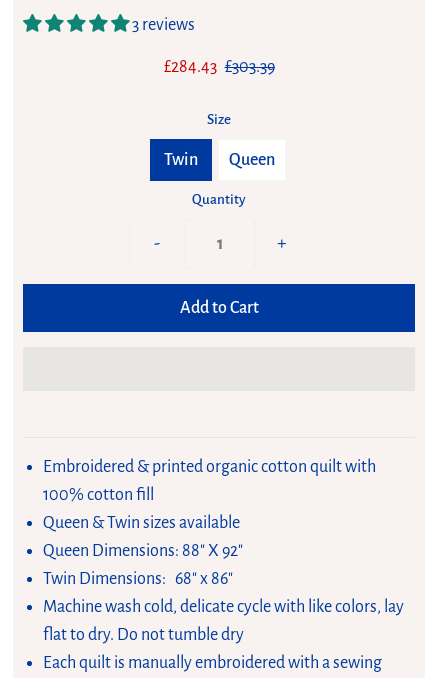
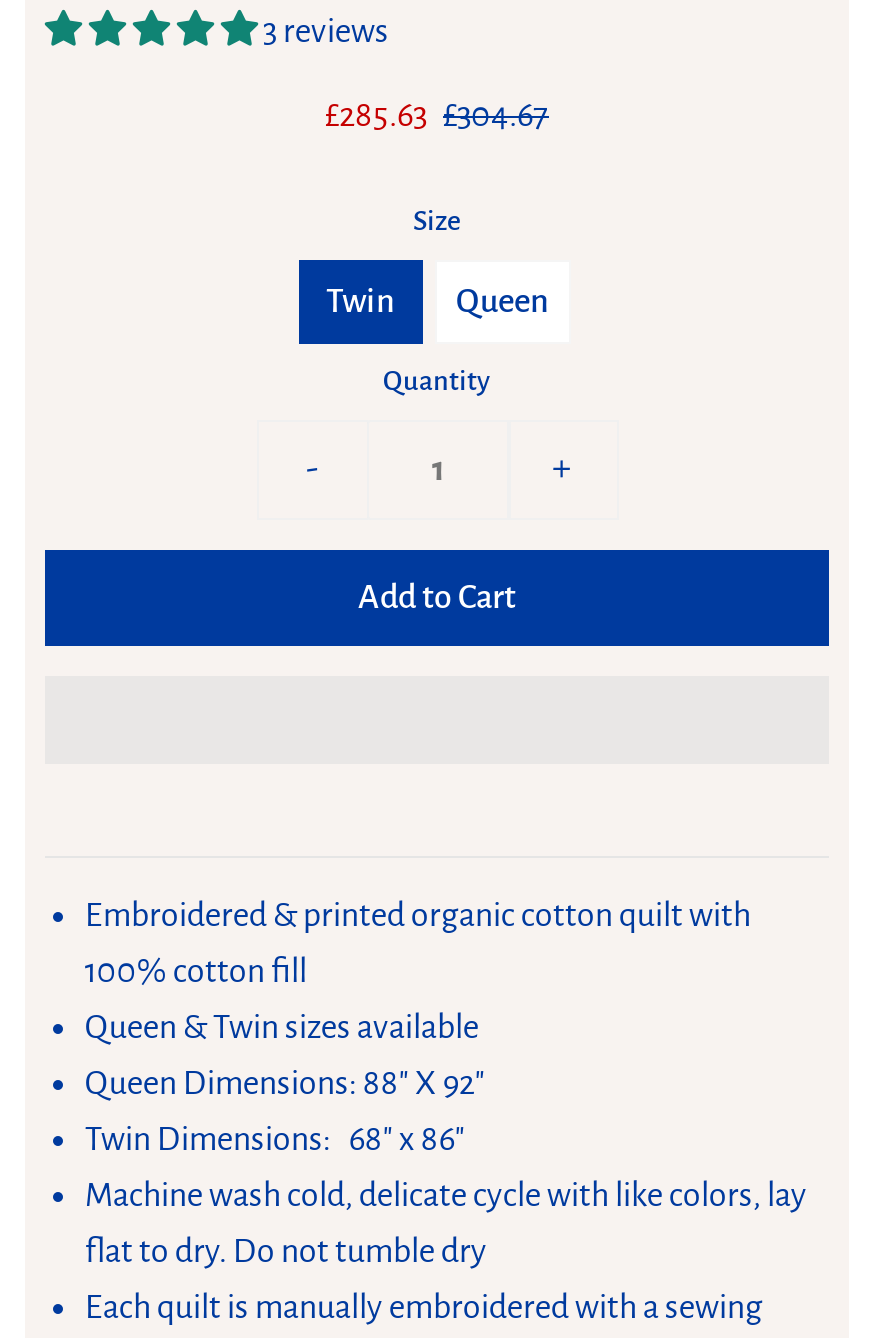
- £284.43 £303.39
+ £285.63 £304.67
